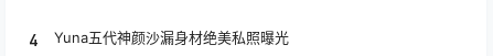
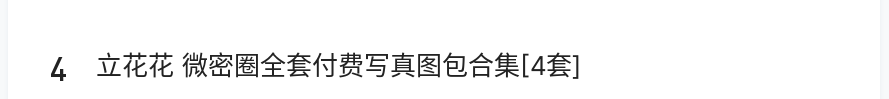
- Yuna五代神颜沙漏身材绝美私照曝光
+ 立花花 微密圈全套付费写真图包合集[4套]
